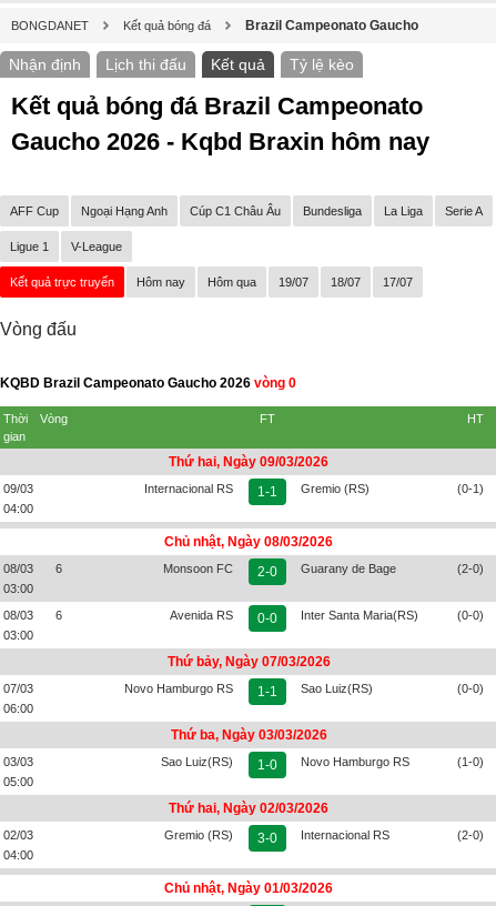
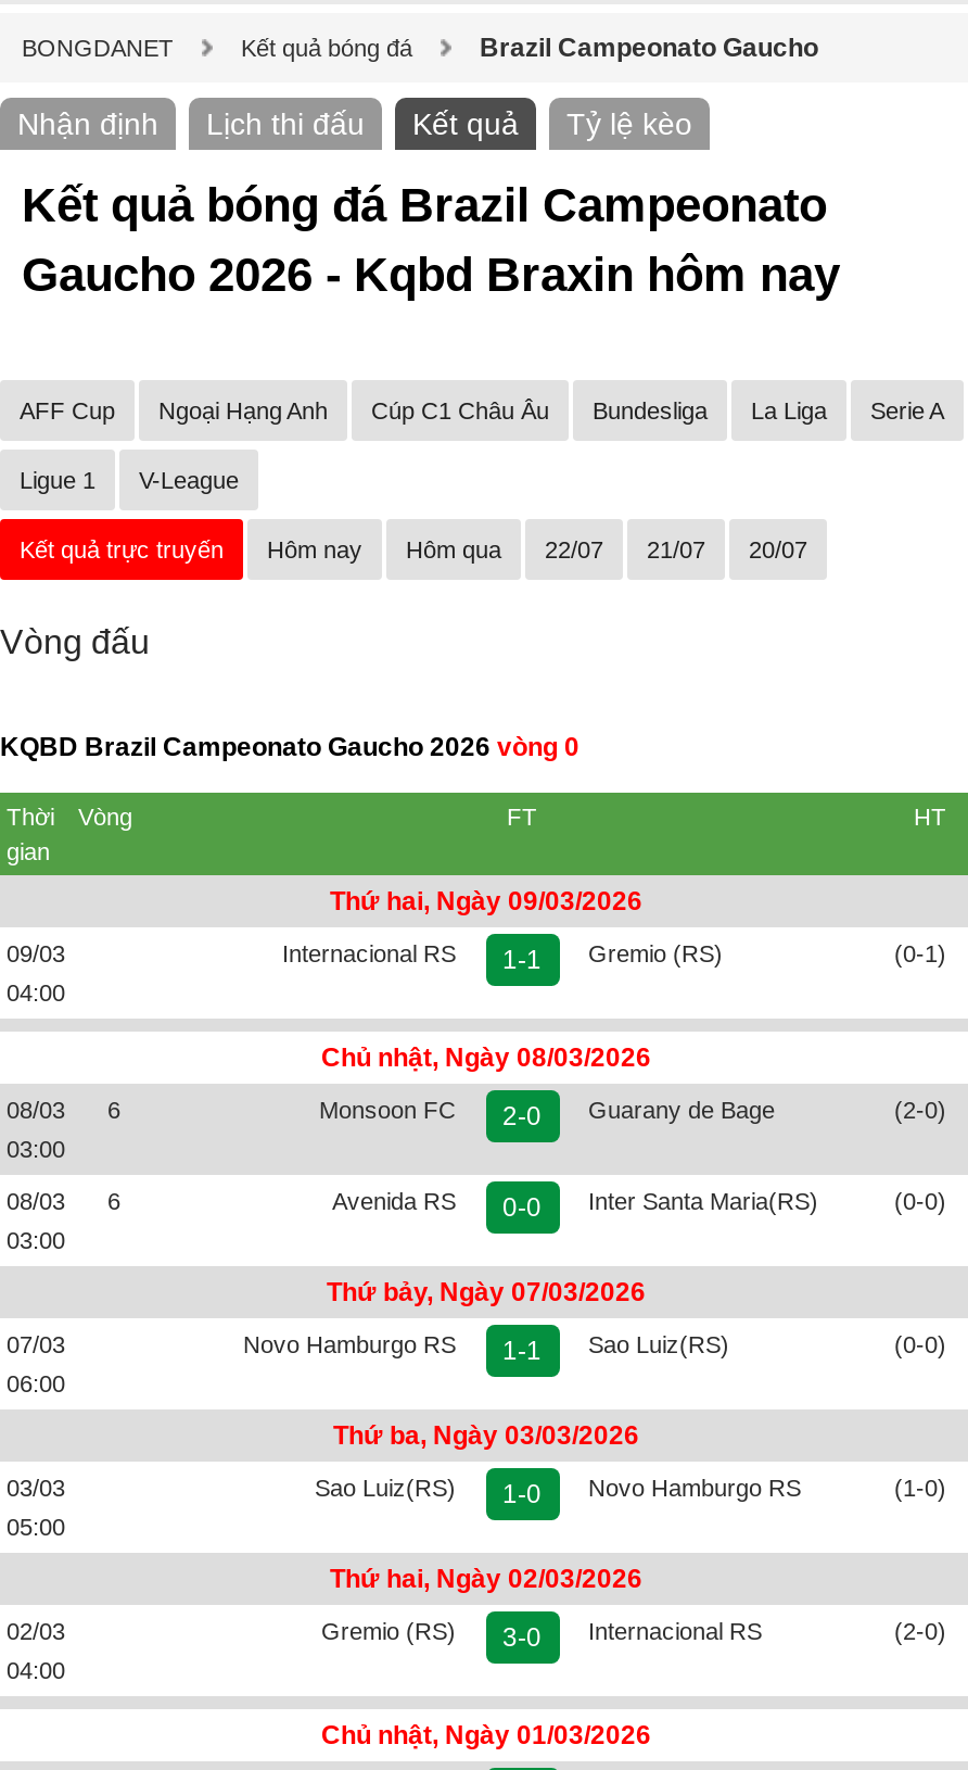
- 19/07
+ 22/07

- 18/07
+ 21/07

- 17/07
+ 20/07
